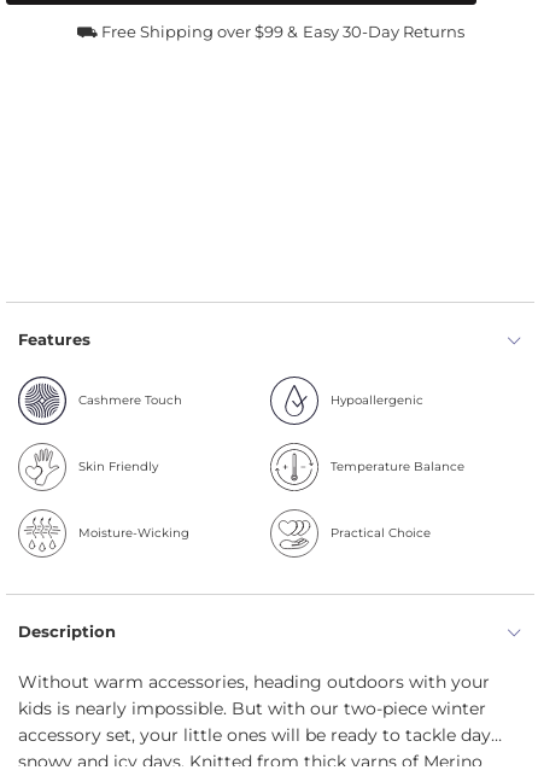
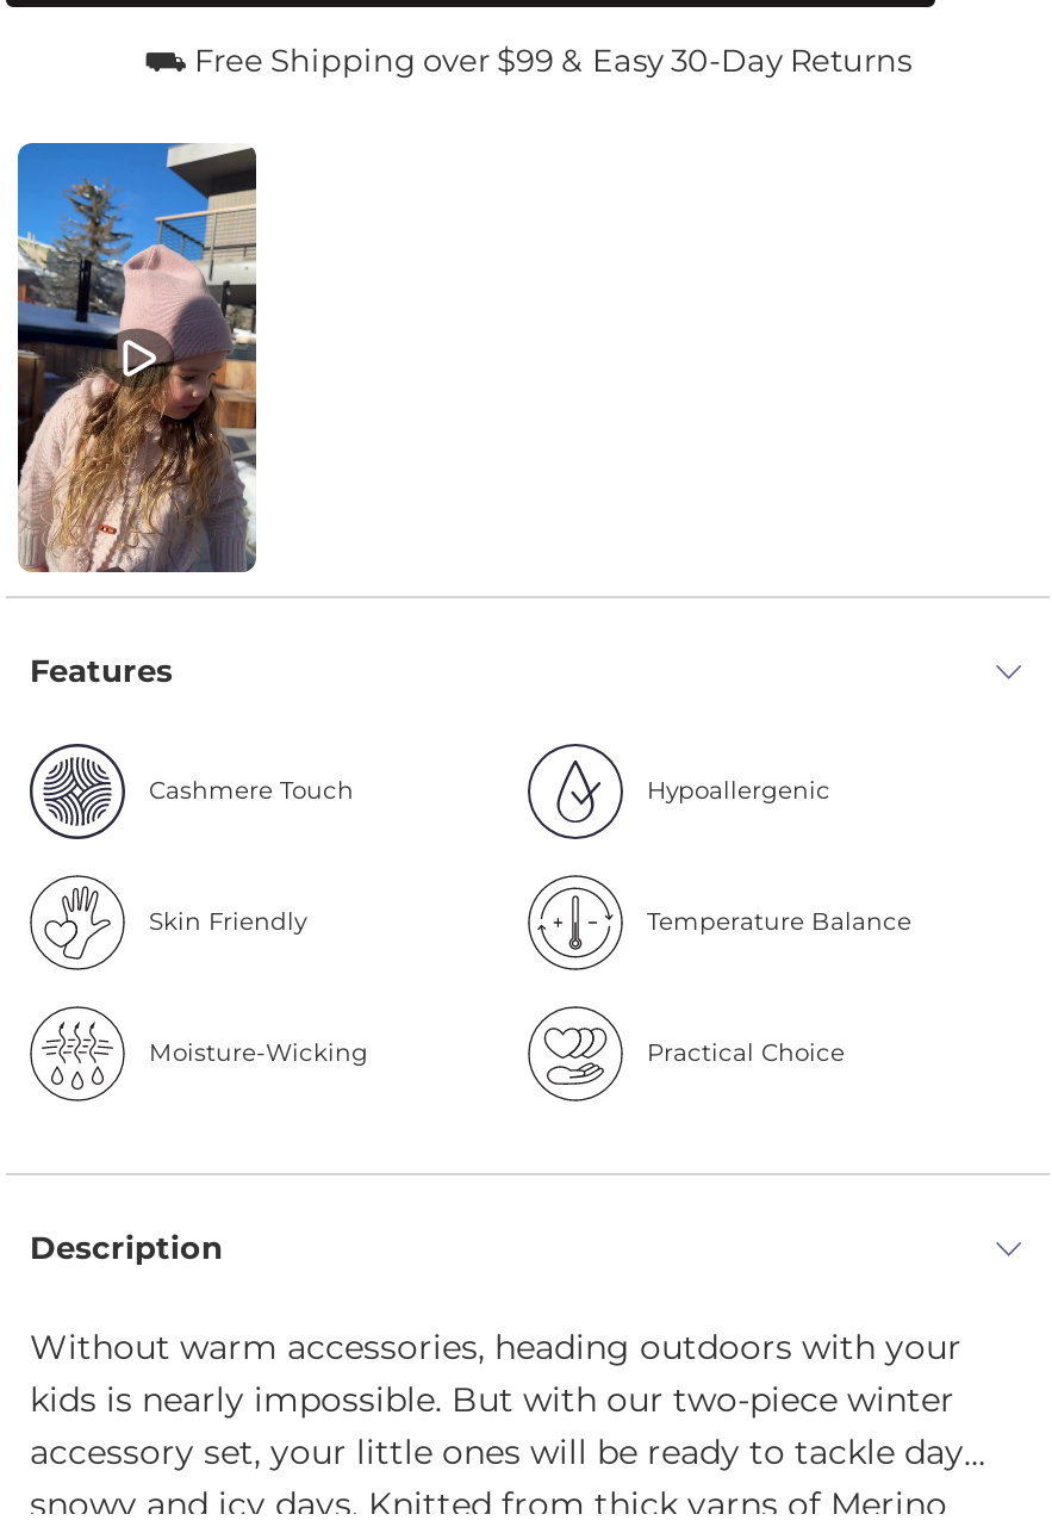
+ [image]
